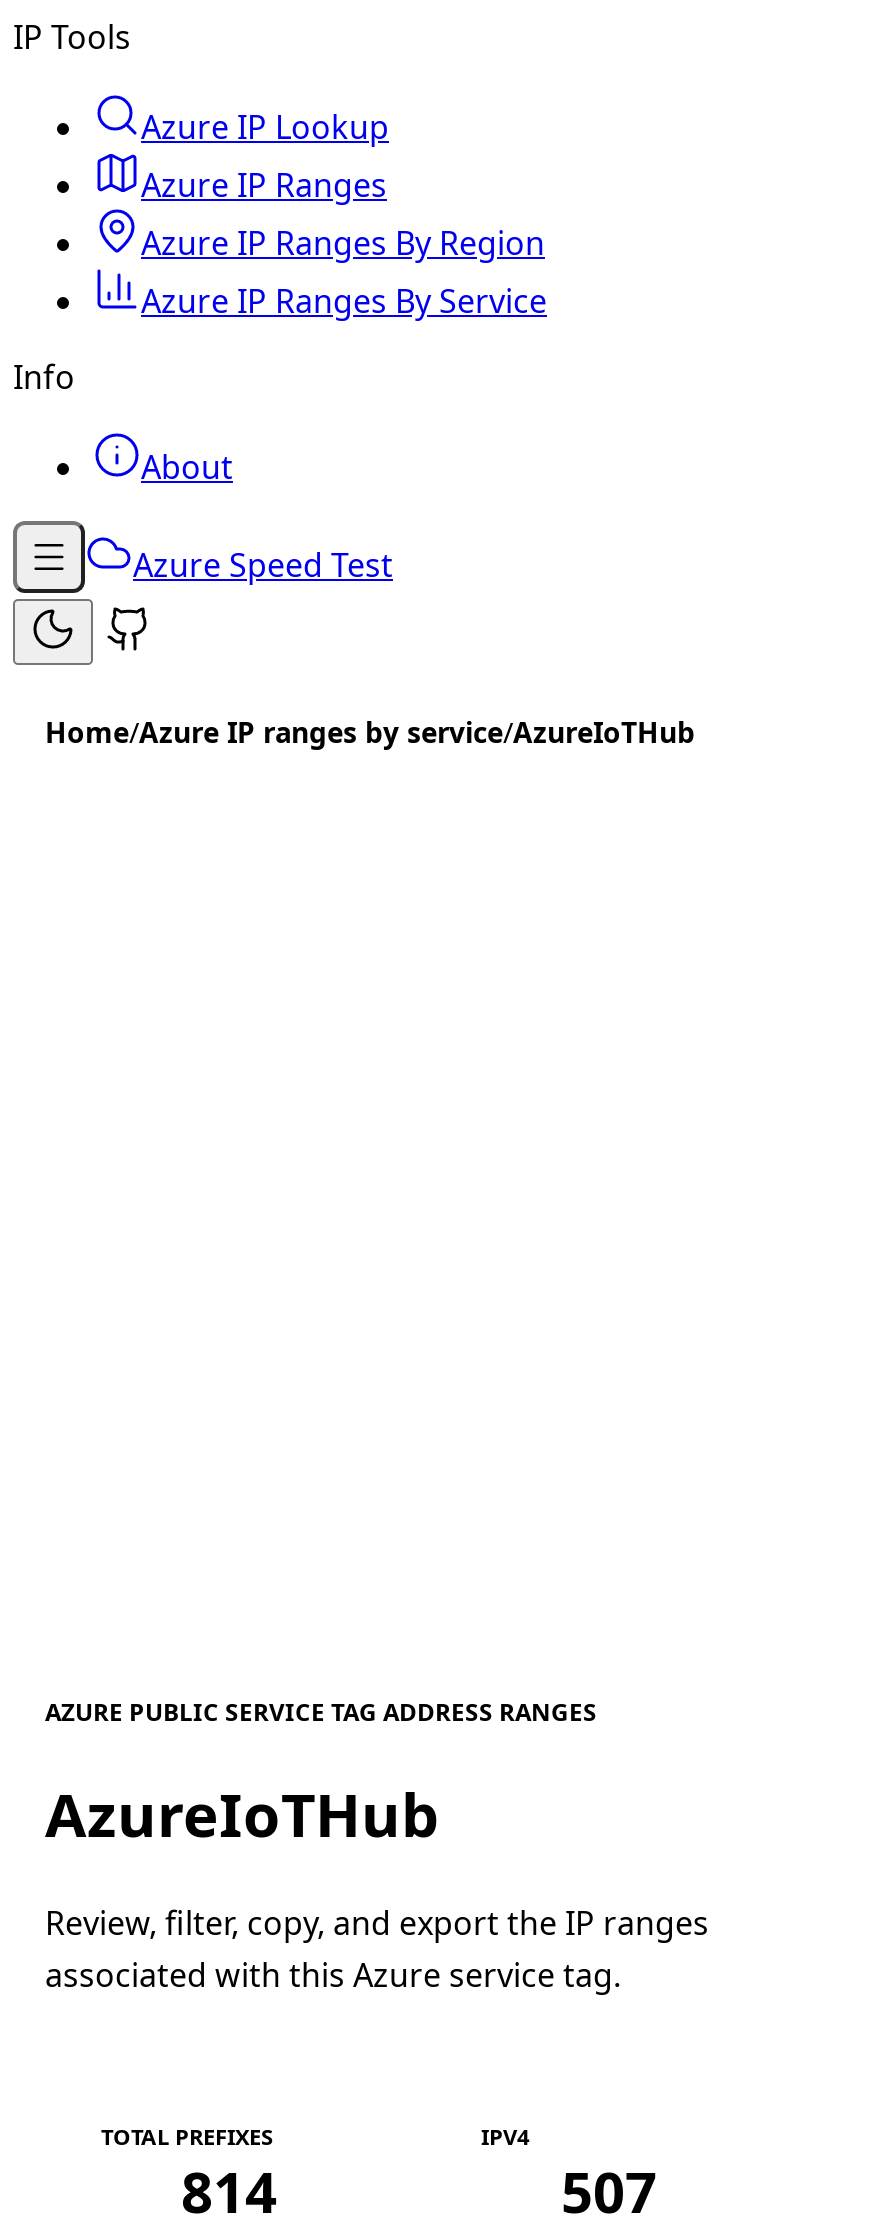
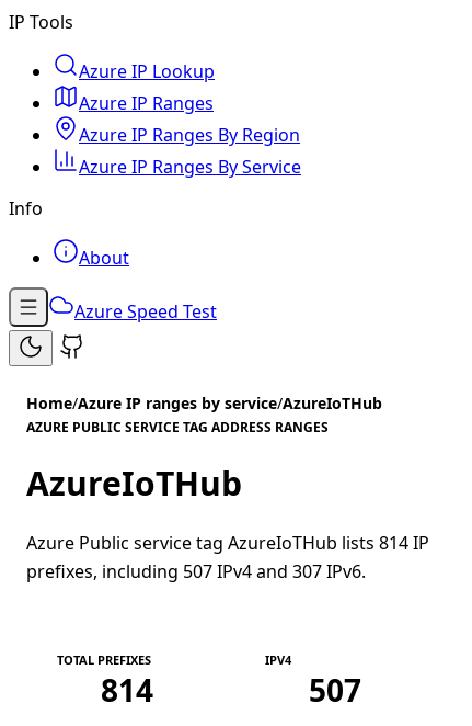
- Review, filter, copy, and export the IP ranges
- associated with this Azure service tag.
+ Azure Public service tag AzureIoTHub lists 814 IP
+ prefixes, including 507 IPv4 and 307 IPv6.
